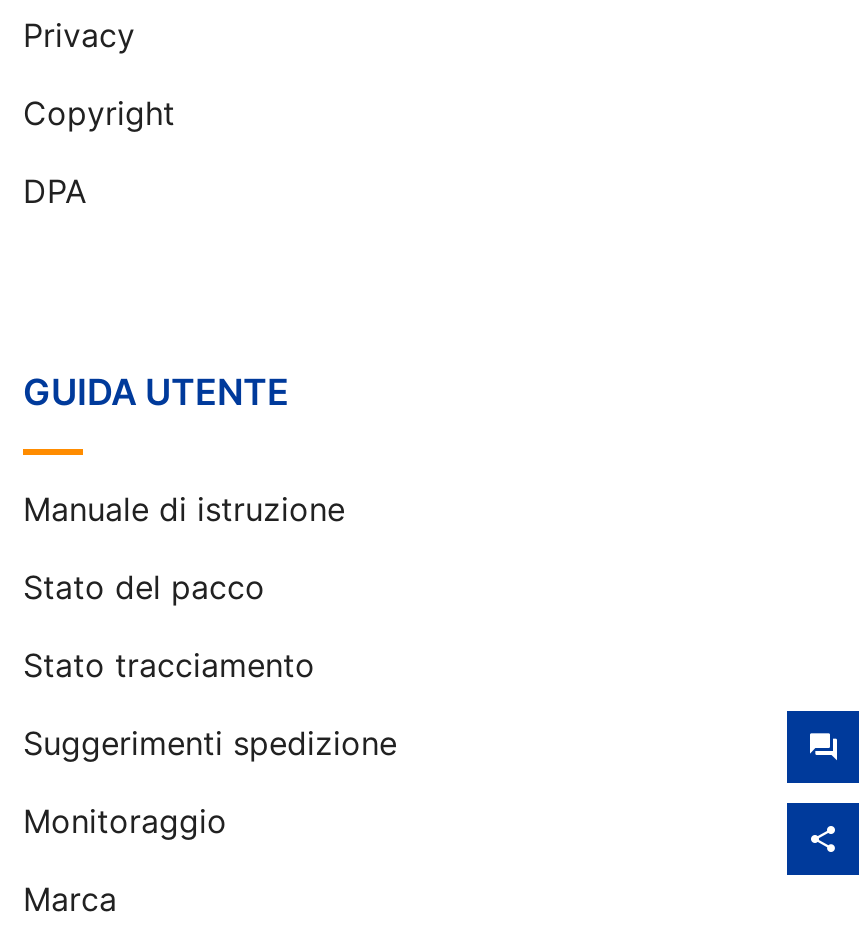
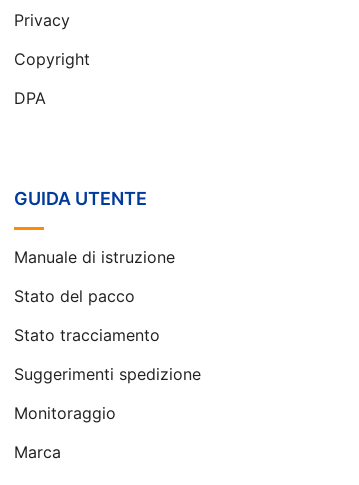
- [image]

- [image]
